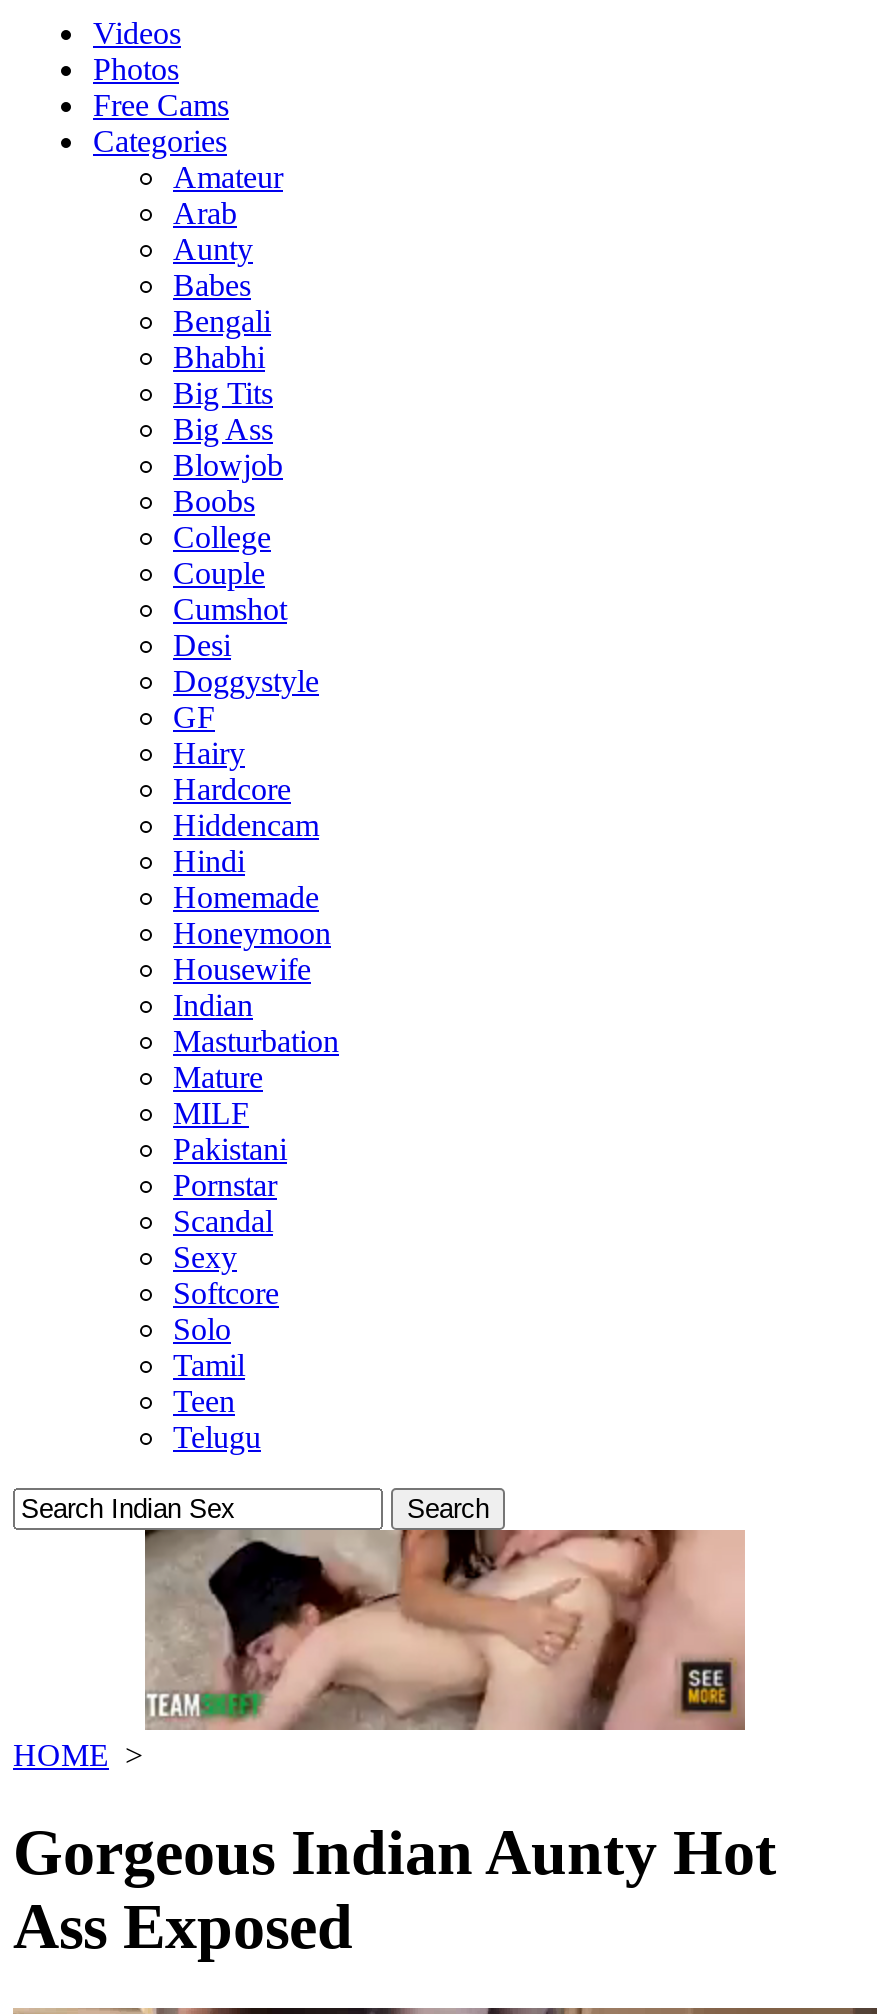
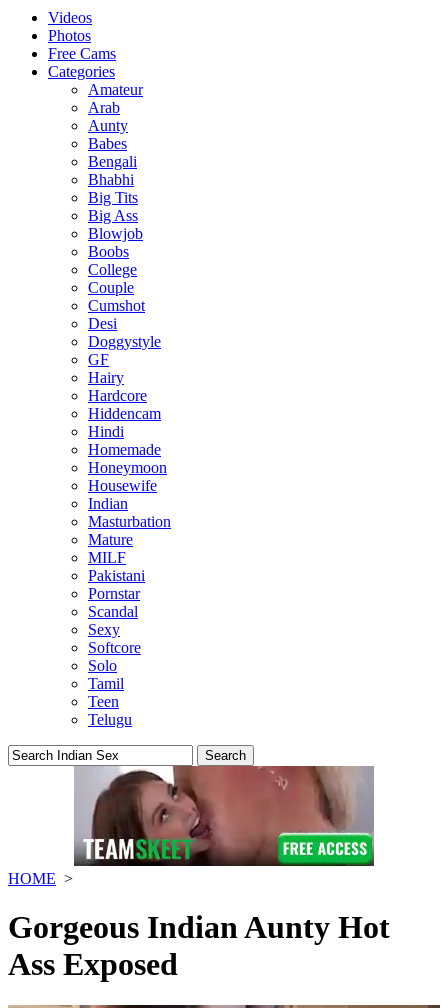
- [image]
+ [image]
